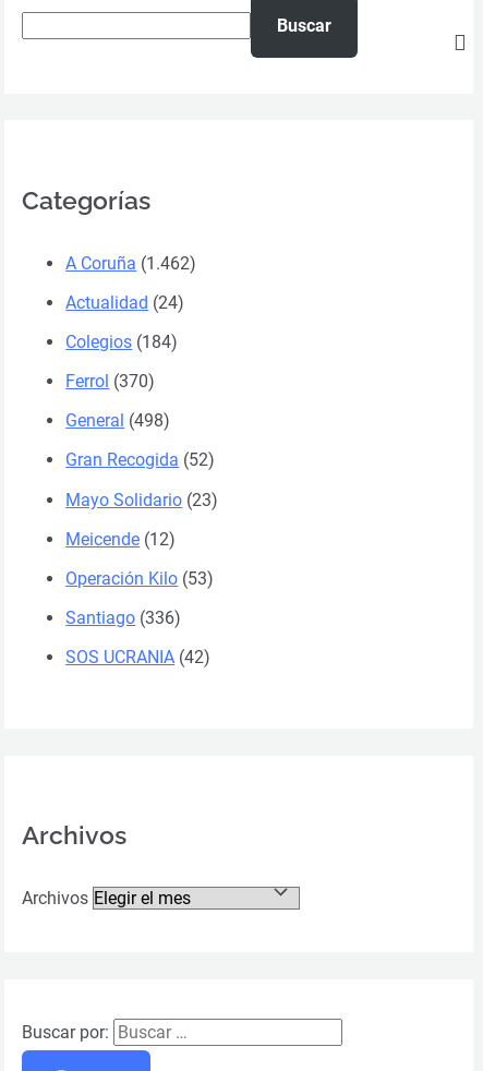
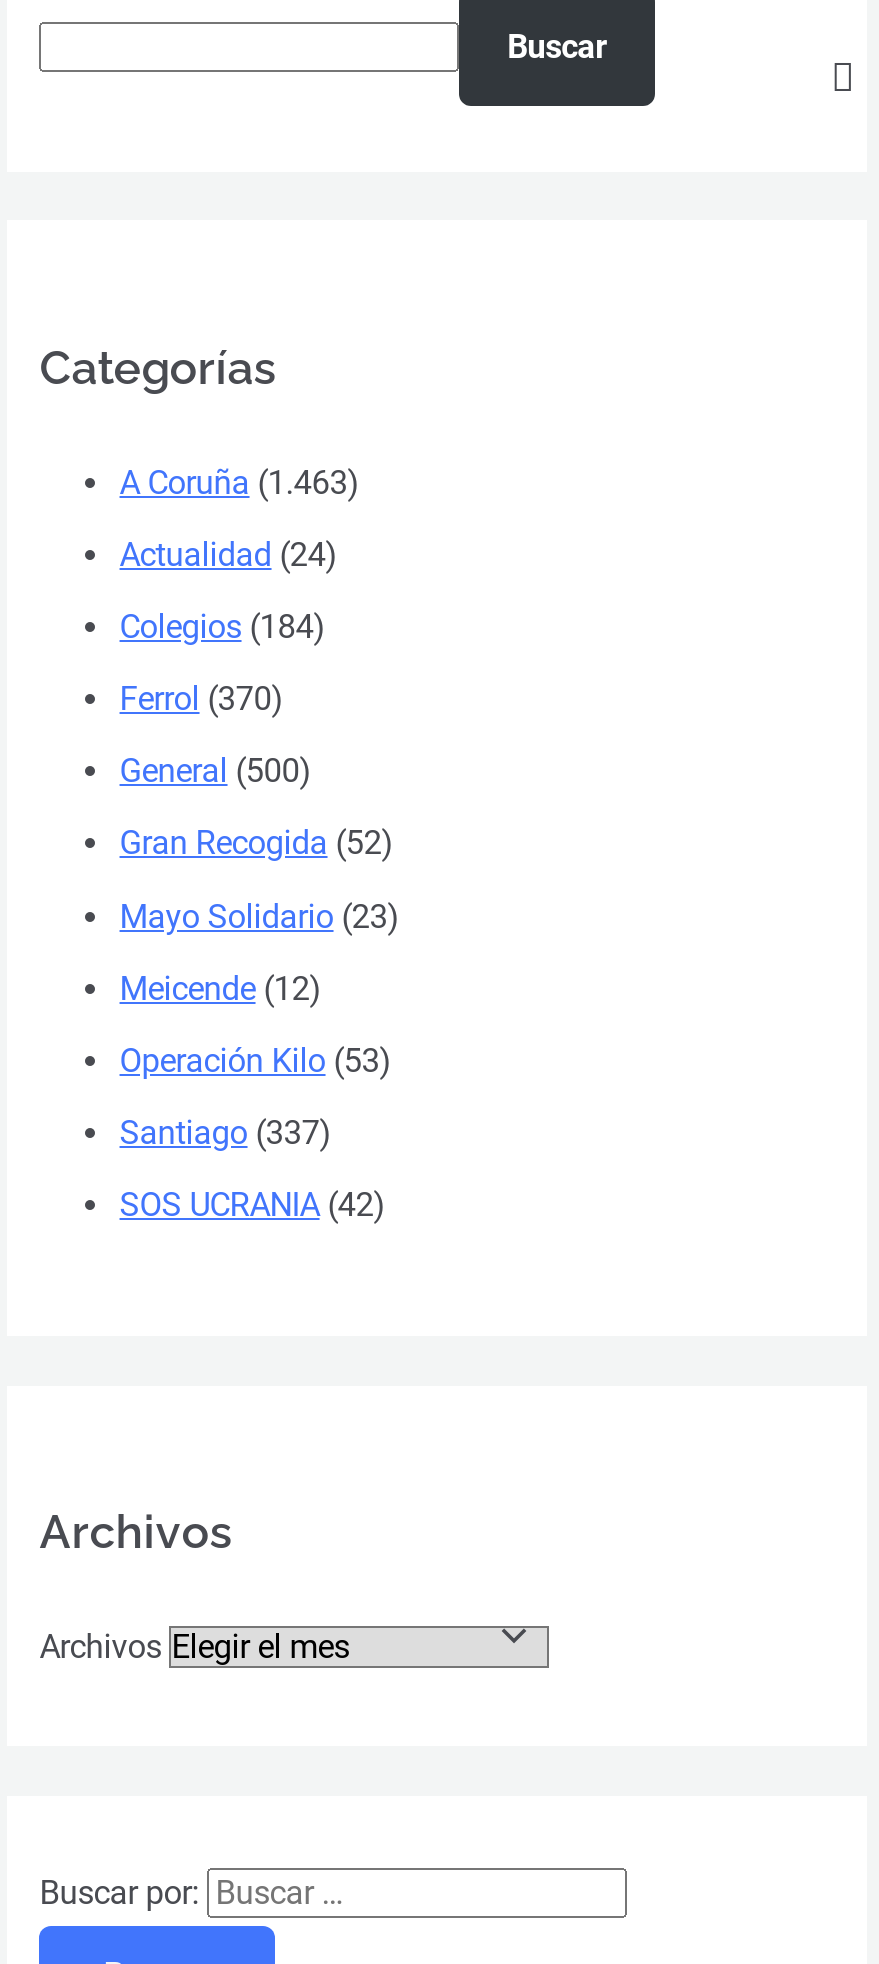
- A Coruña (1.462)
+ A Coruña (1.463)

- General (498)
+ General (500)

- Santiago (336)
+ Santiago (337)
